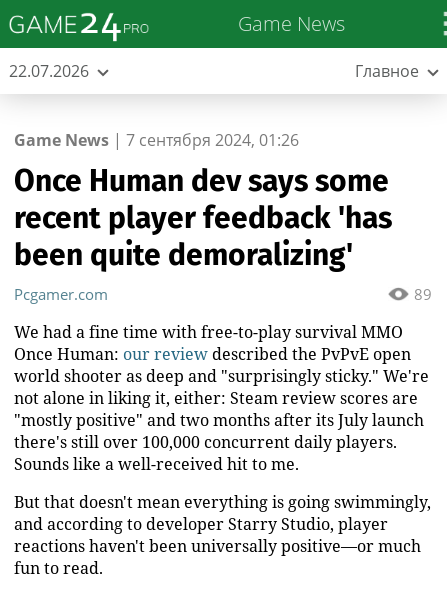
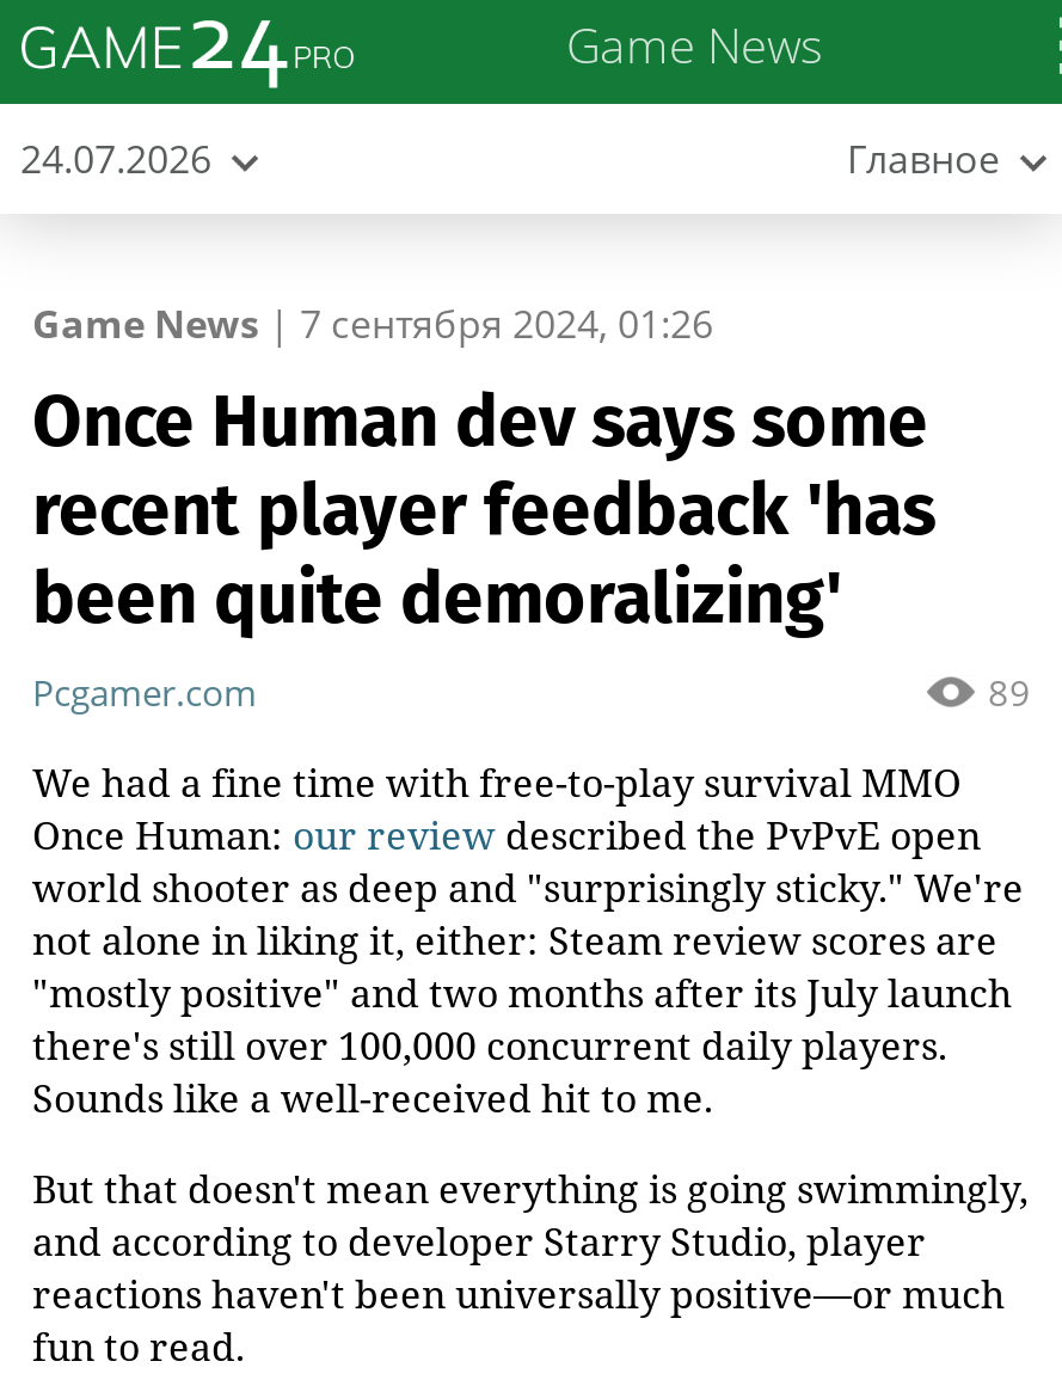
- 22.07.2026
+ 24.07.2026
